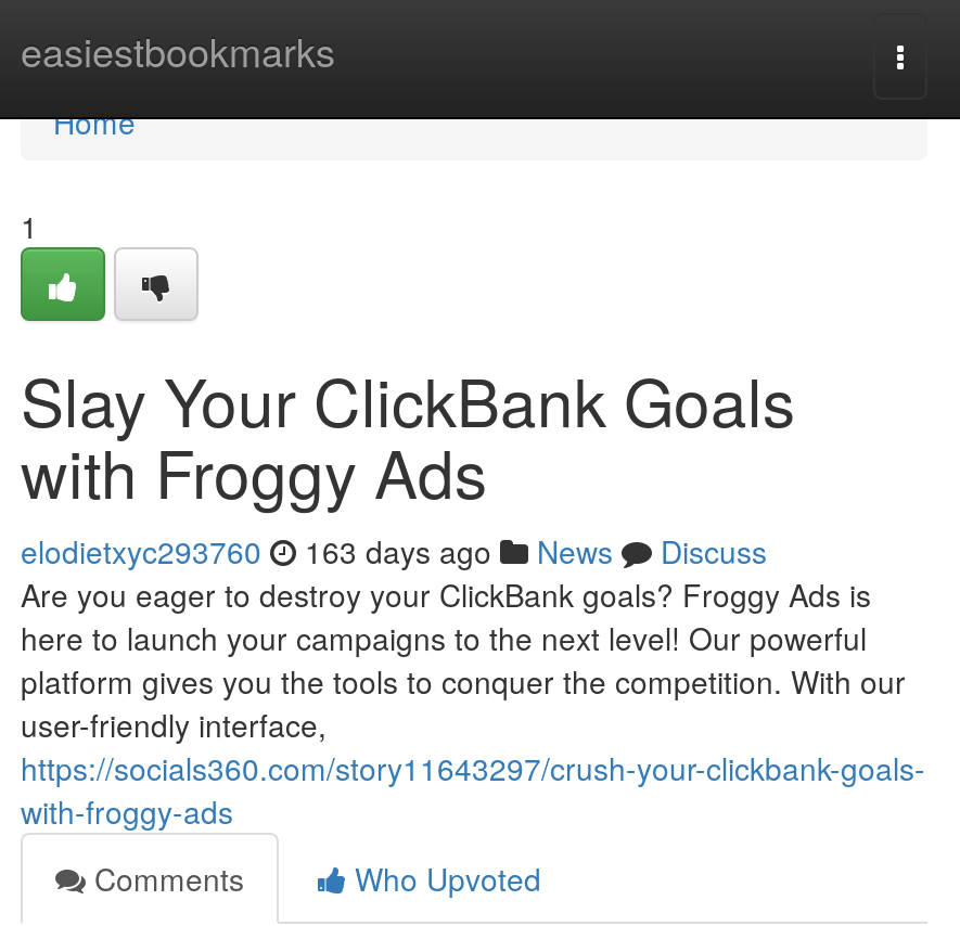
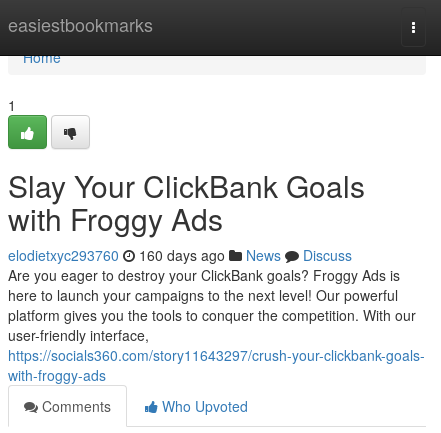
- elodietxyc293760 163 days ago News Discuss
+ elodietxyc293760 160 days ago News Discuss
